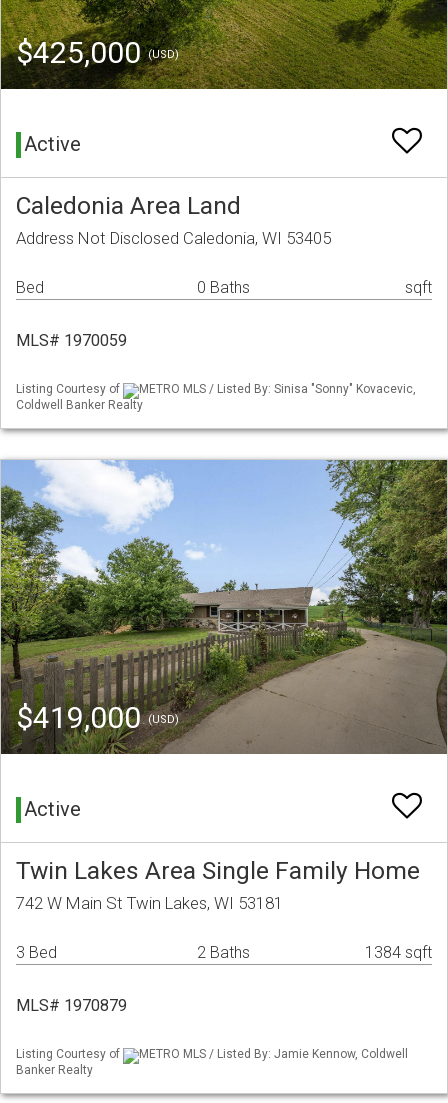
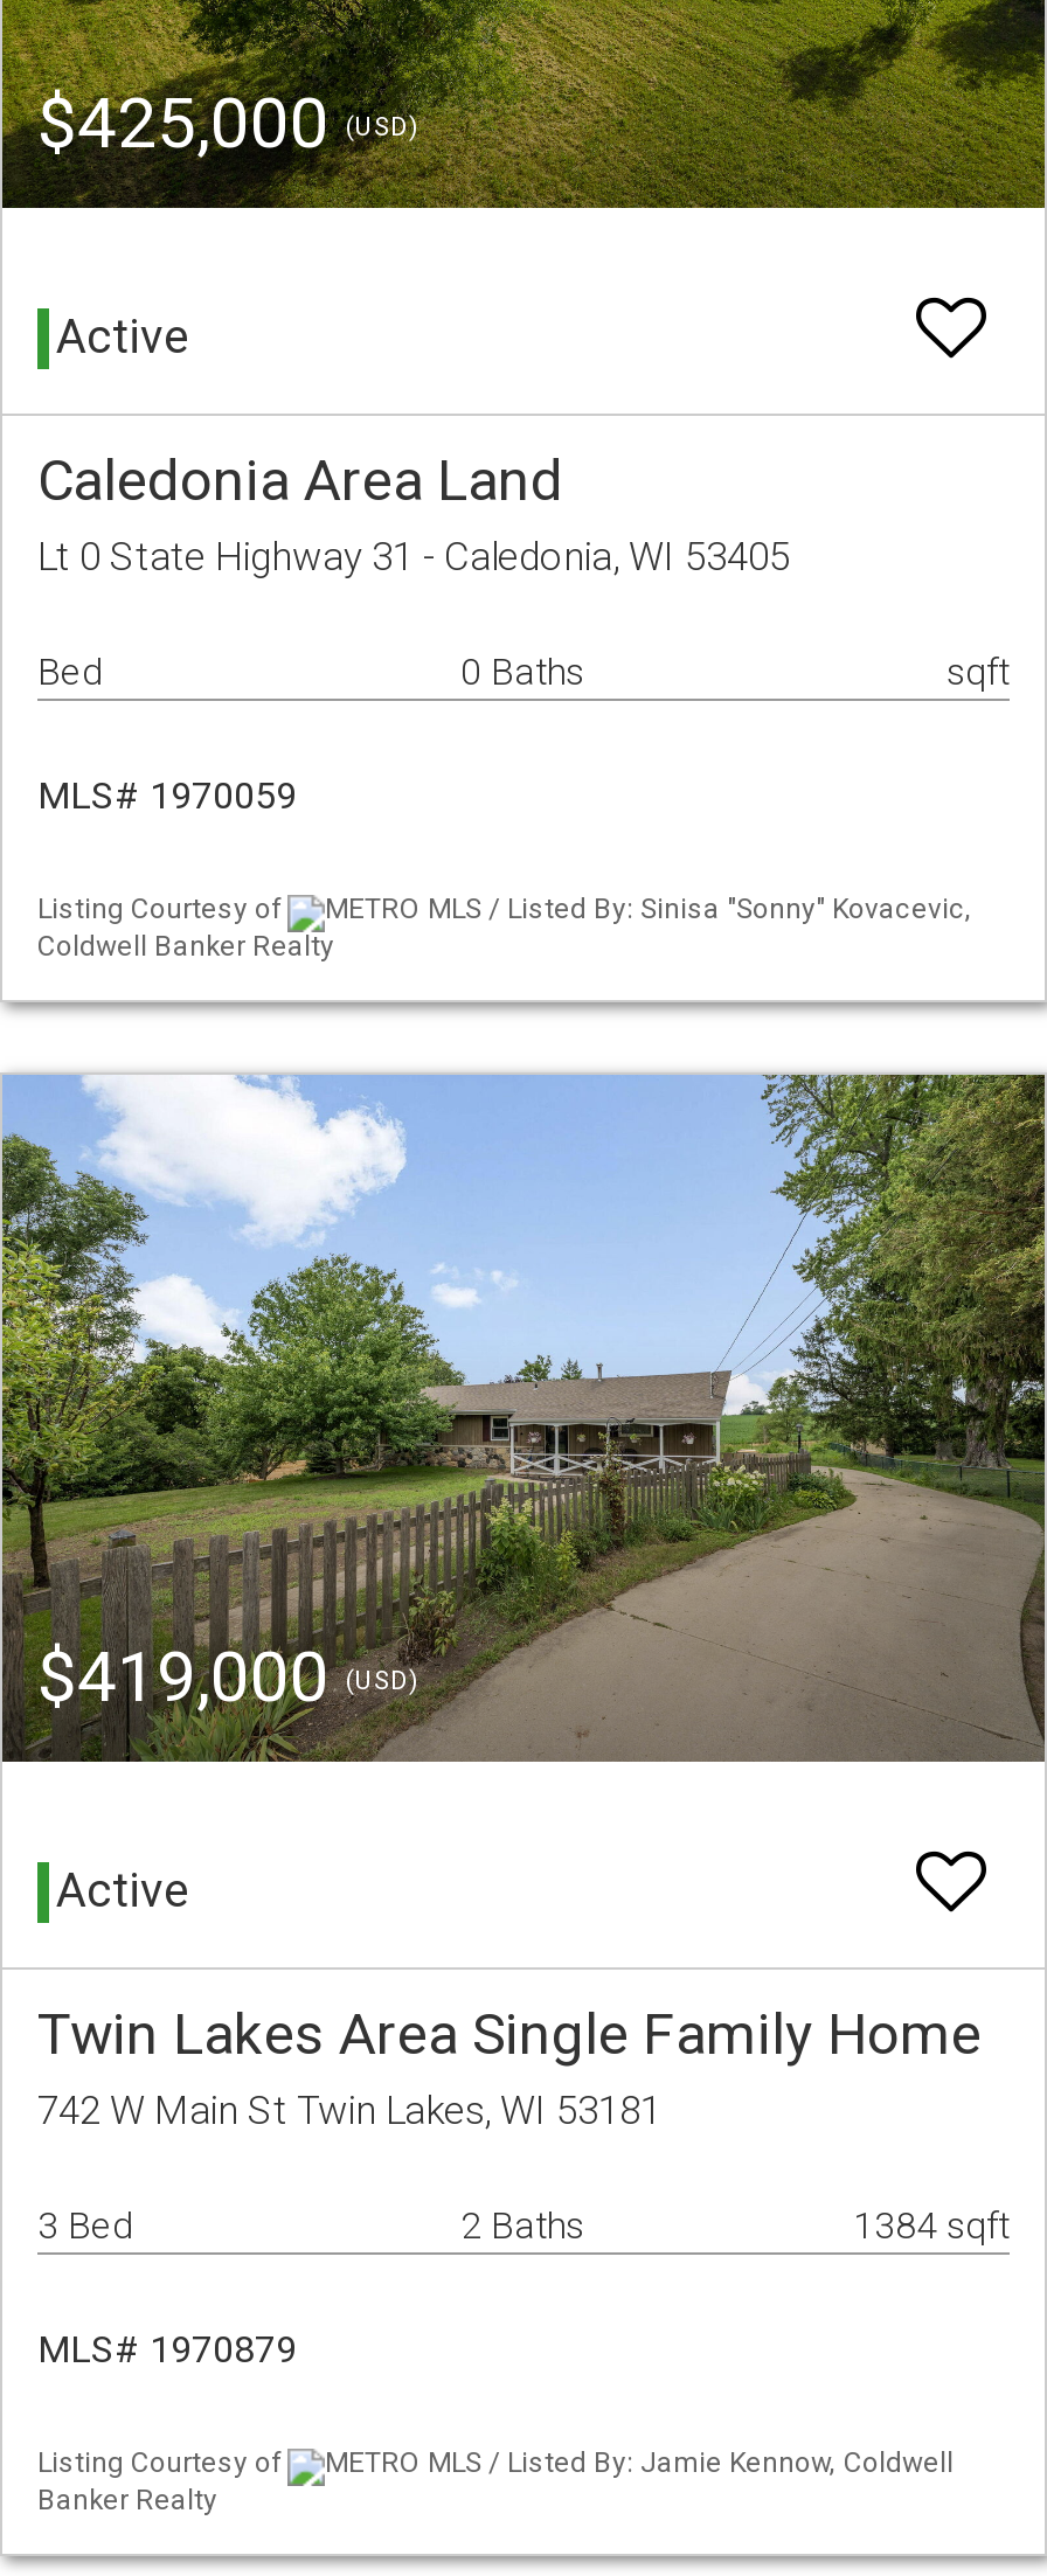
- Address Not Disclosed Caledonia, WI 53405
+ Lt 0 State Highway 31 - Caledonia, WI 53405
